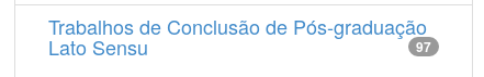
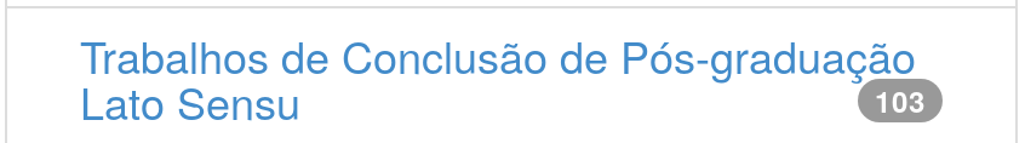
- 97
+ 103
